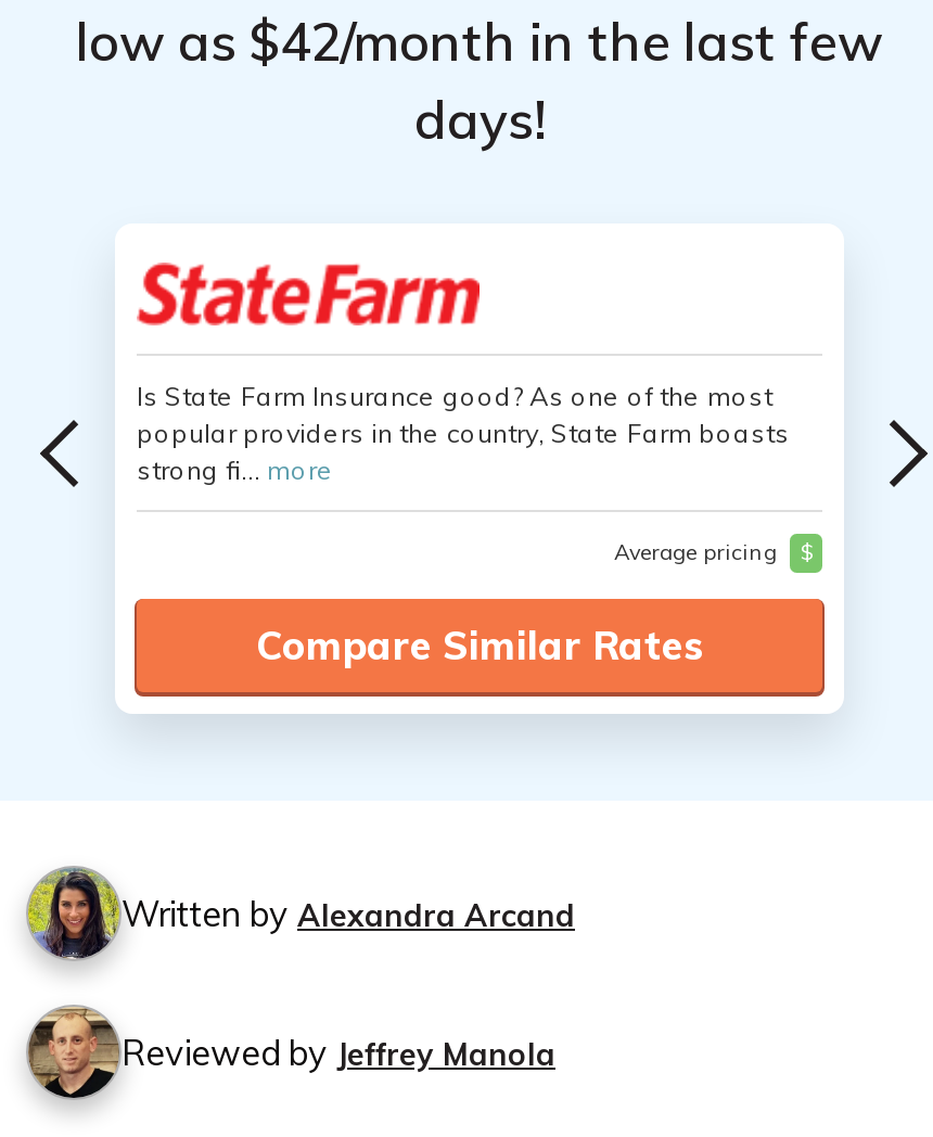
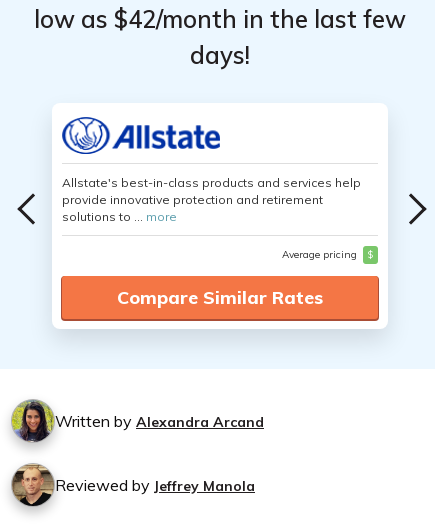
- [image]
- Is State Farm Insurance good? As one of the most
- popular providers in the country, State Farm boasts
- strong fi... more
+ [image]
+ Allstate's best-in-class products and services help
+ provide innovative protection and retirement
+ solutions to ... more
